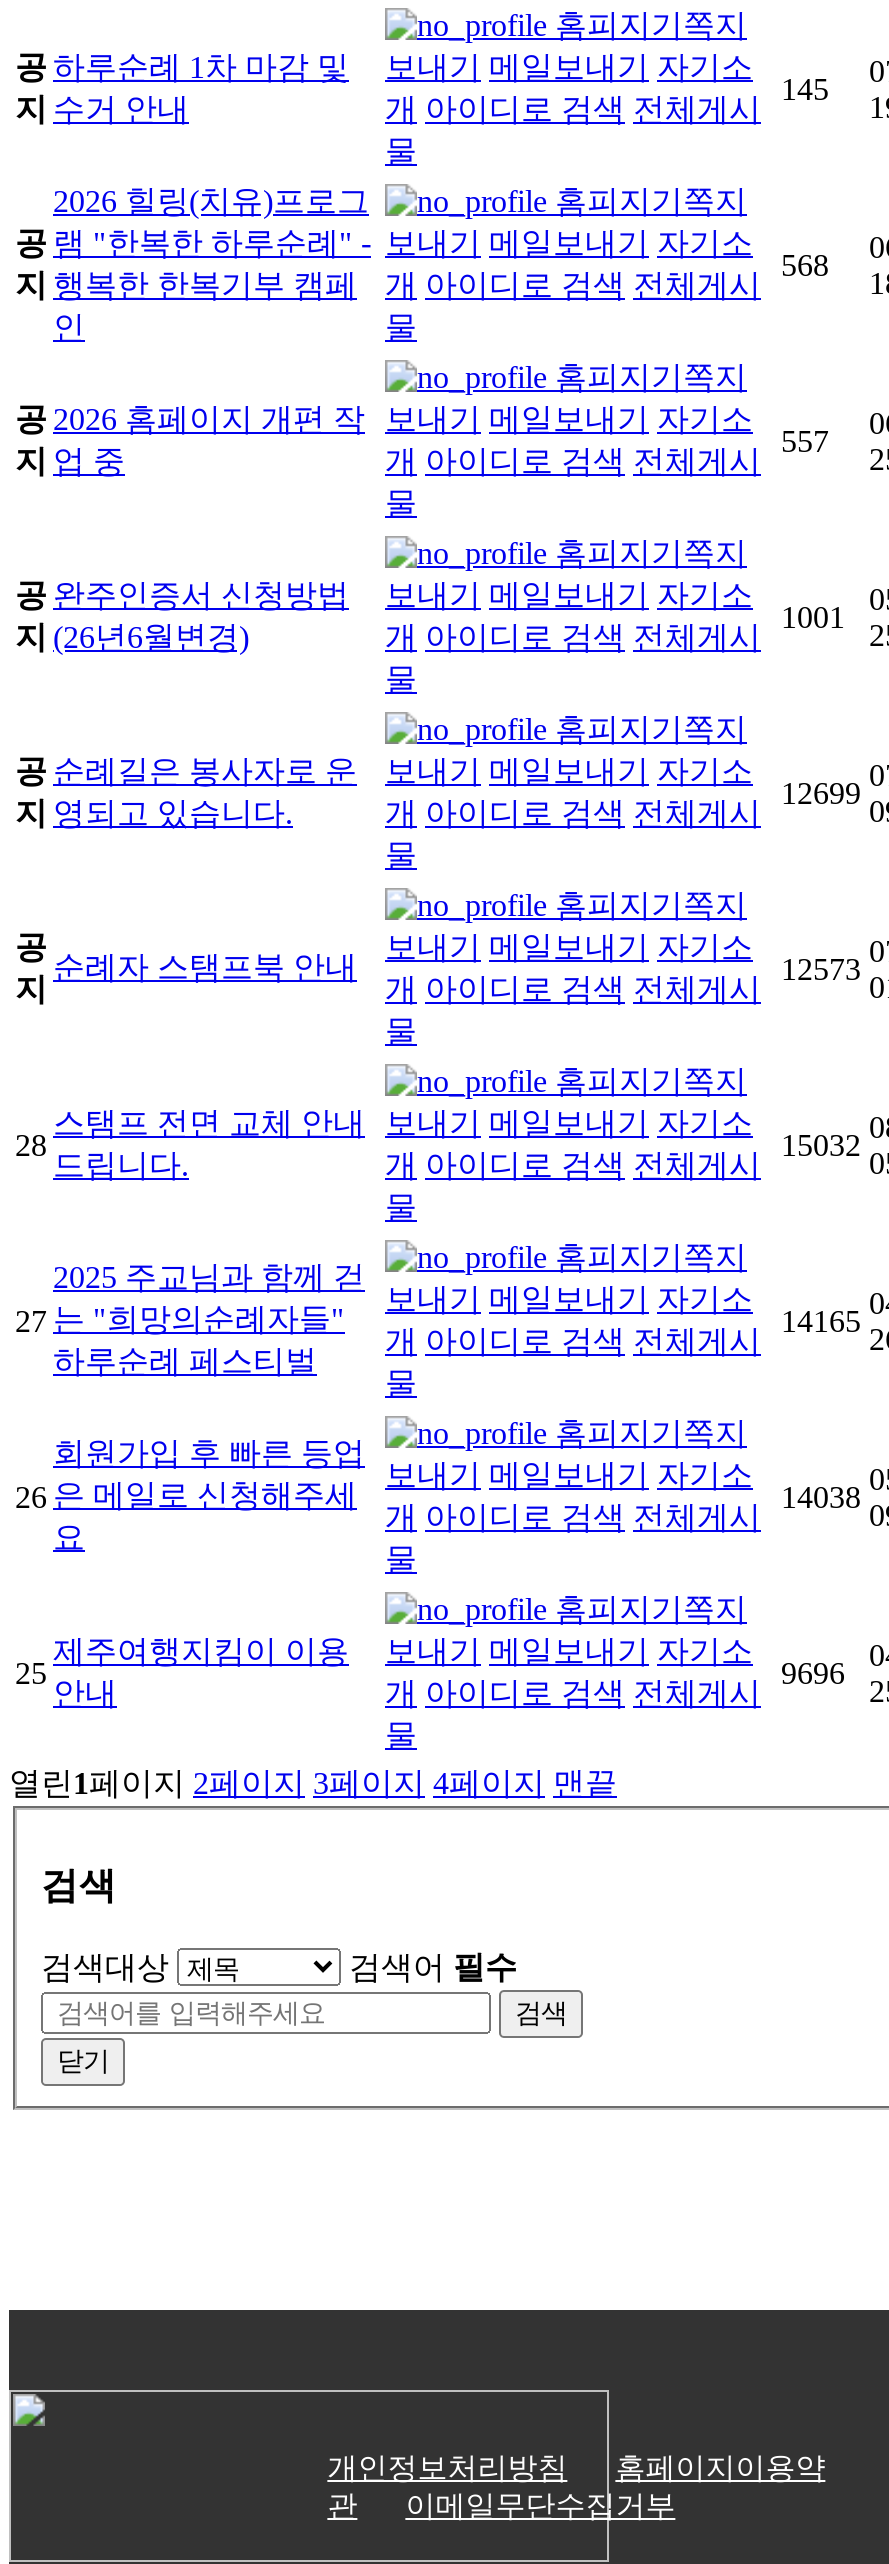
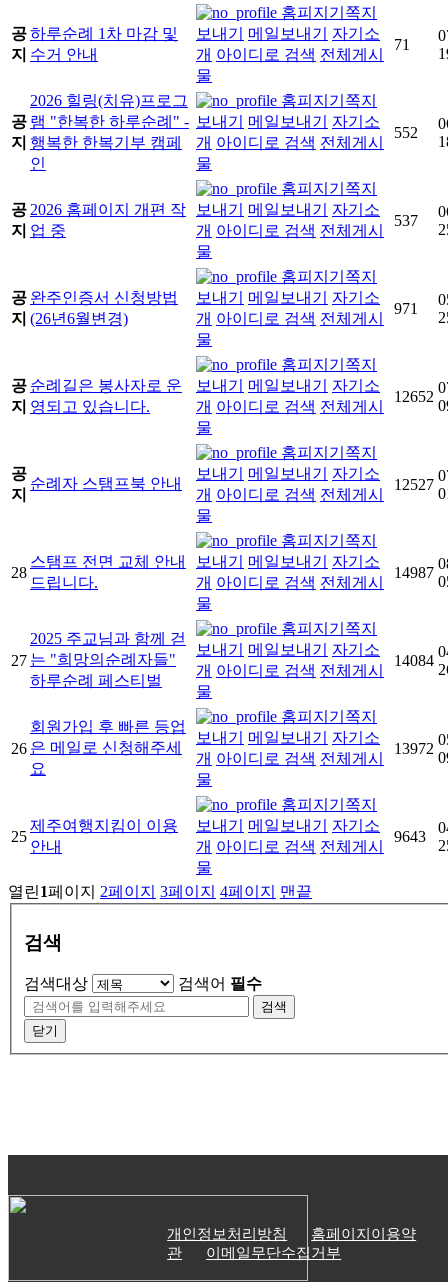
- 145
+ 71

- 568
+ 552

- 557
+ 537

- 1001
+ 971

- 12699
+ 12652

- 12573
+ 12527

- 15032
+ 14987

- 14165
+ 14084

- 14038
+ 13972

- 9696
+ 9643
